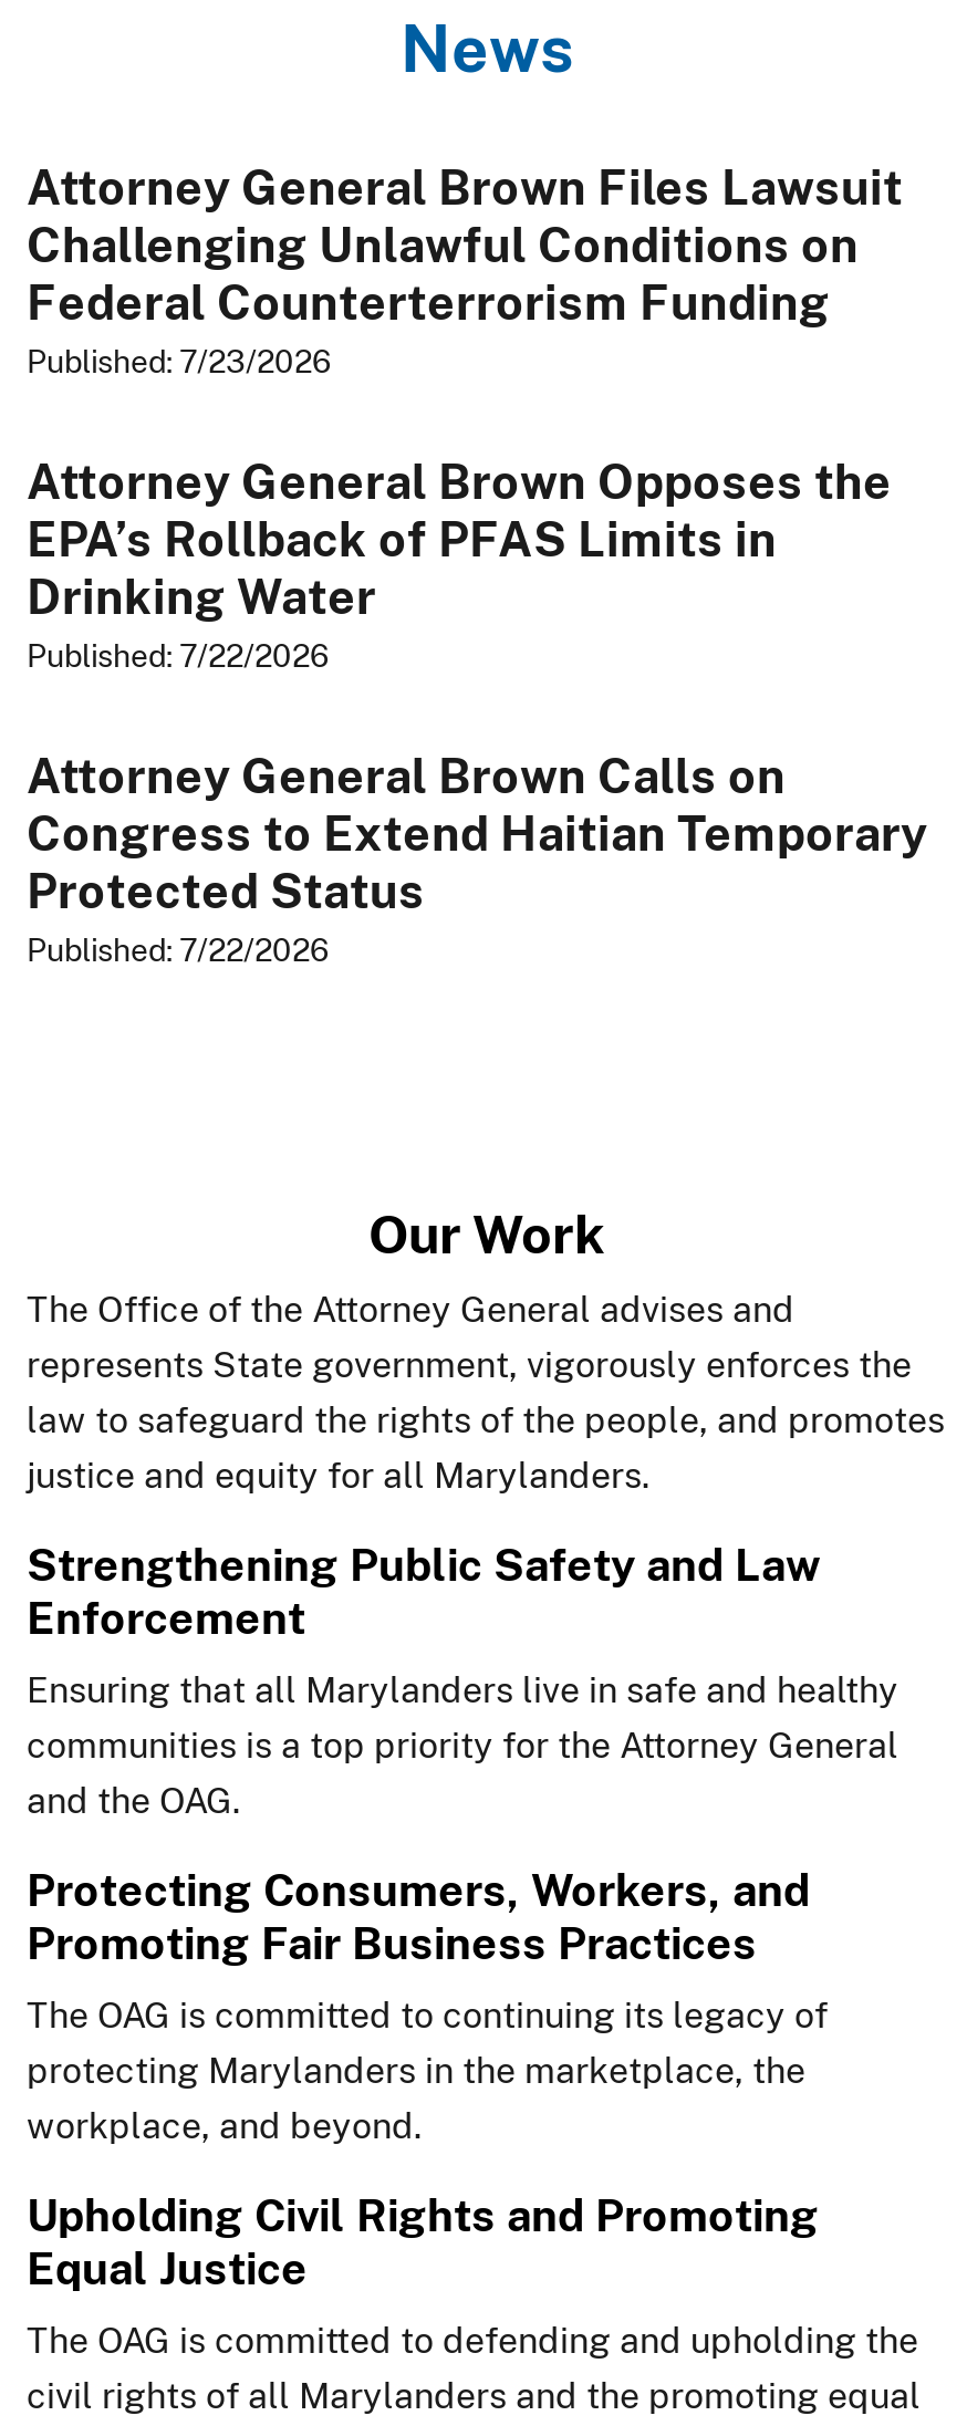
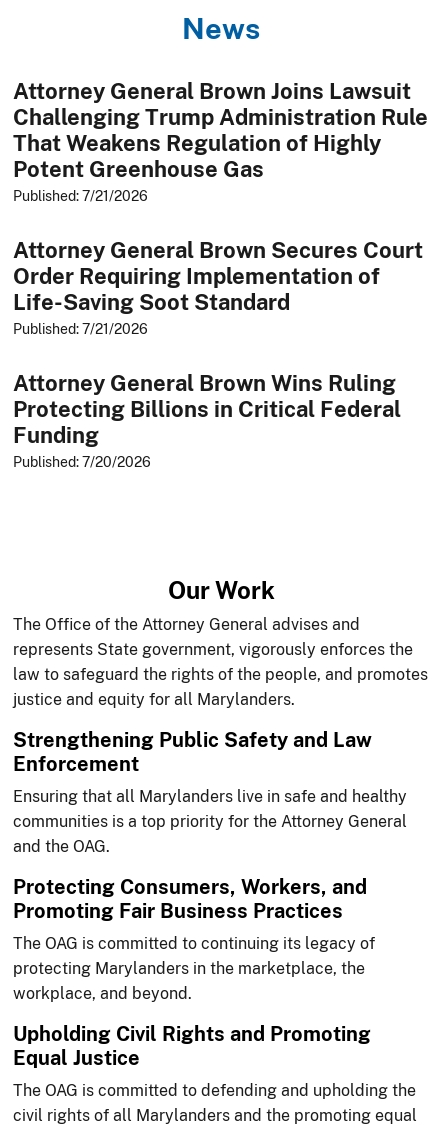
- Attorney General Brown Files Lawsuit
- Challenging Unlawful Conditions on
- Federal Counterterrorism Funding
- Published: 7/23/2026
+ Attorney General Brown Joins Lawsuit
+ Challenging Trump Administration Rule
+ That Weakens Regulation of Highly
+ Potent Greenhouse Gas
+ Published: 7/21/2026

- Attorney General Brown Opposes the
- EPA’s Rollback of PFAS Limits in
- Drinking Water
- Published: 7/22/2026
+ Attorney General Brown Secures Court
+ Order Requiring Implementation of
+ Life-Saving Soot Standard
+ Published: 7/21/2026

- Attorney General Brown Calls on
- Congress to Extend Haitian Temporary
- Protected Status
- Published: 7/22/2026
+ Attorney General Brown Wins Ruling
+ Protecting Billions in Critical Federal
+ Funding
+ Published: 7/20/2026
